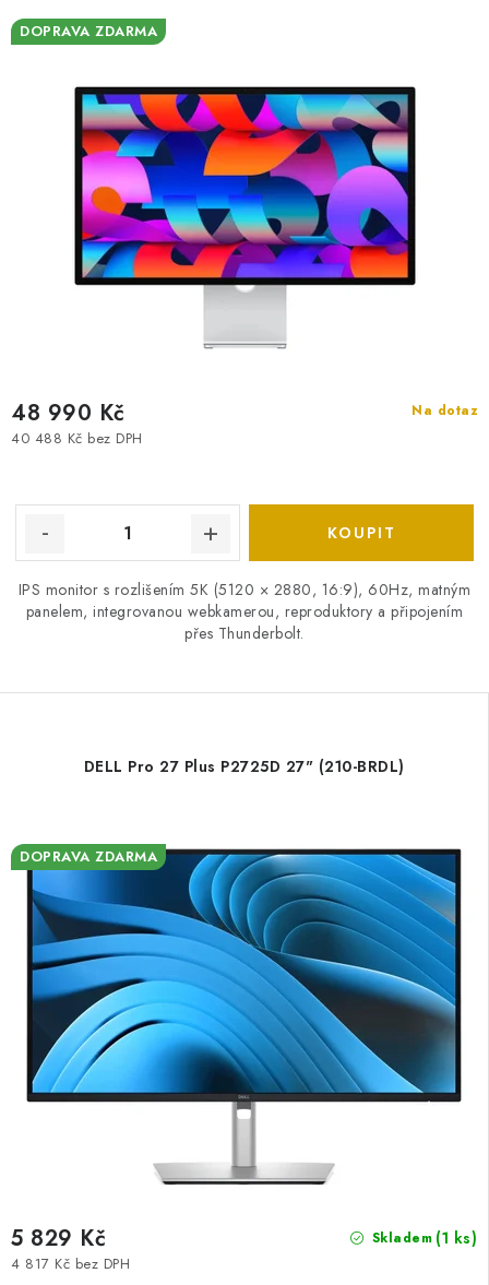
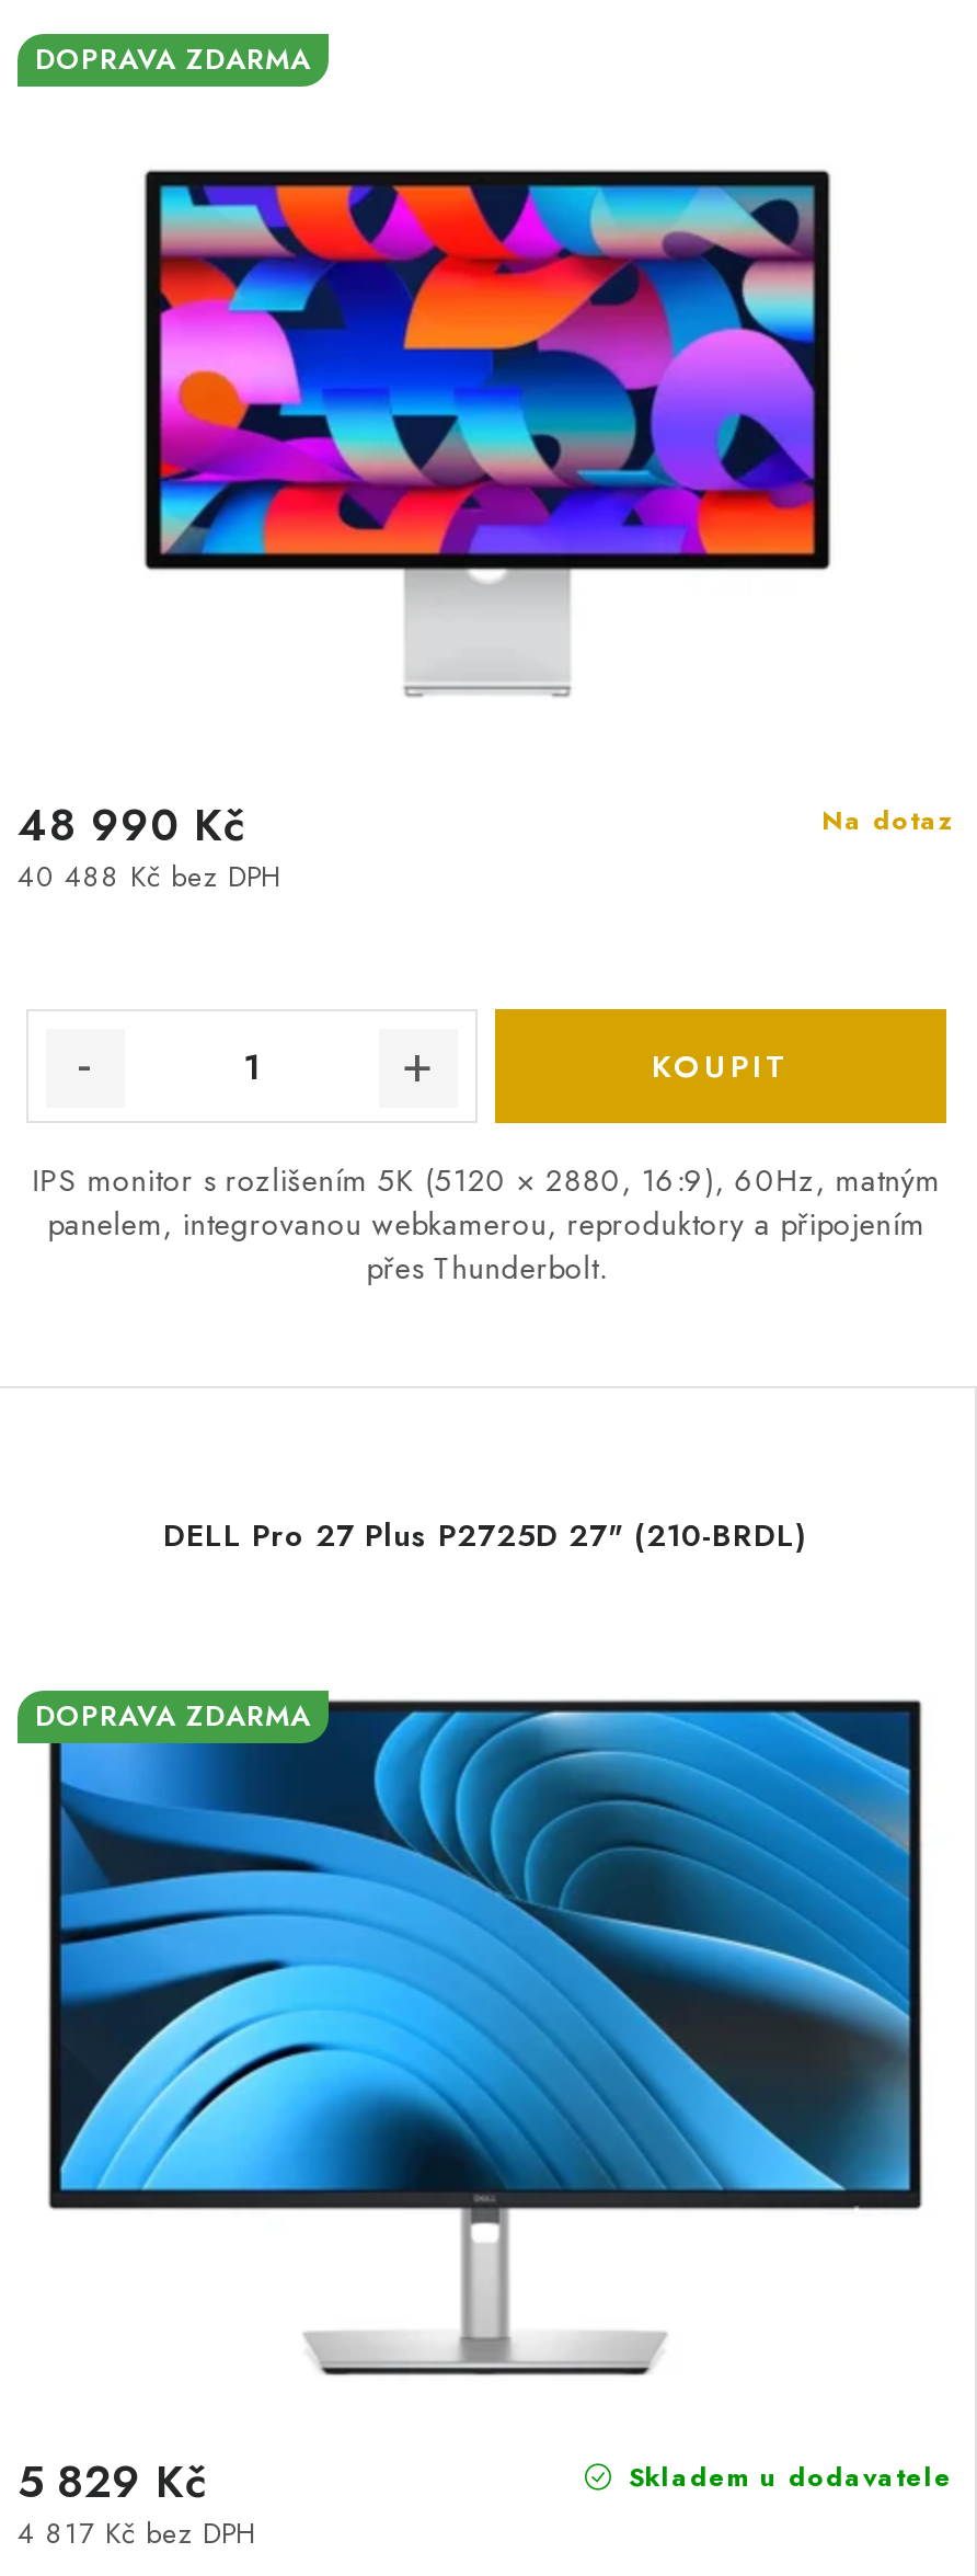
- Skladem (1 ks)
+ Skladem u dodavatele
